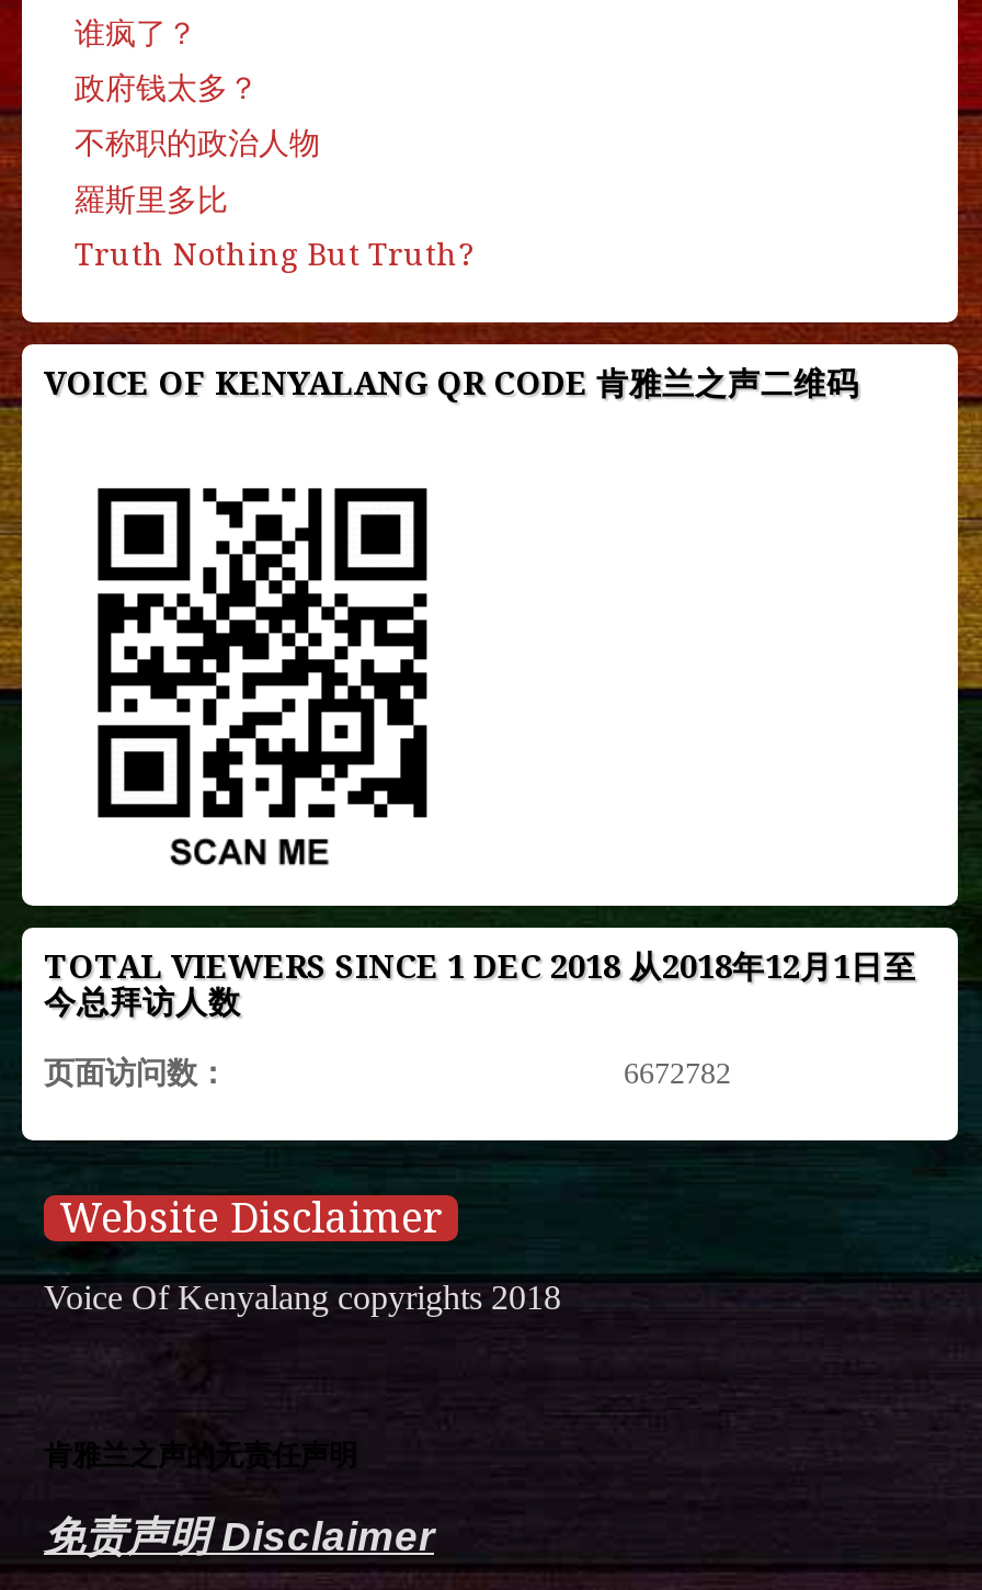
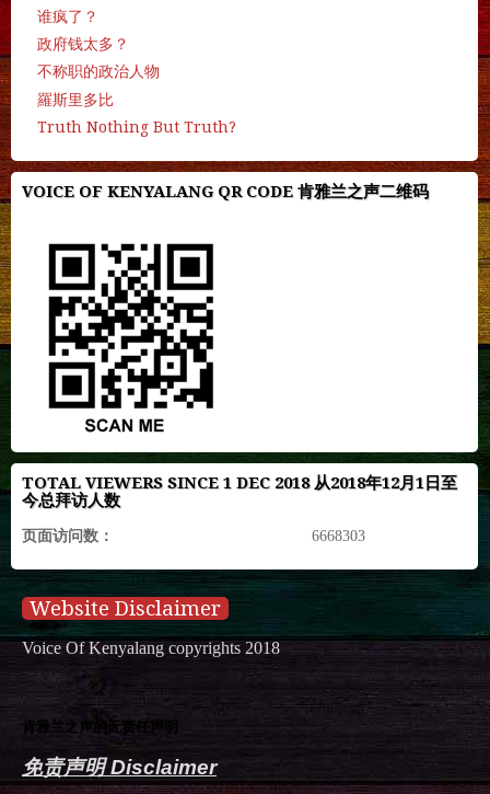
- 6672782
+ 6668303
